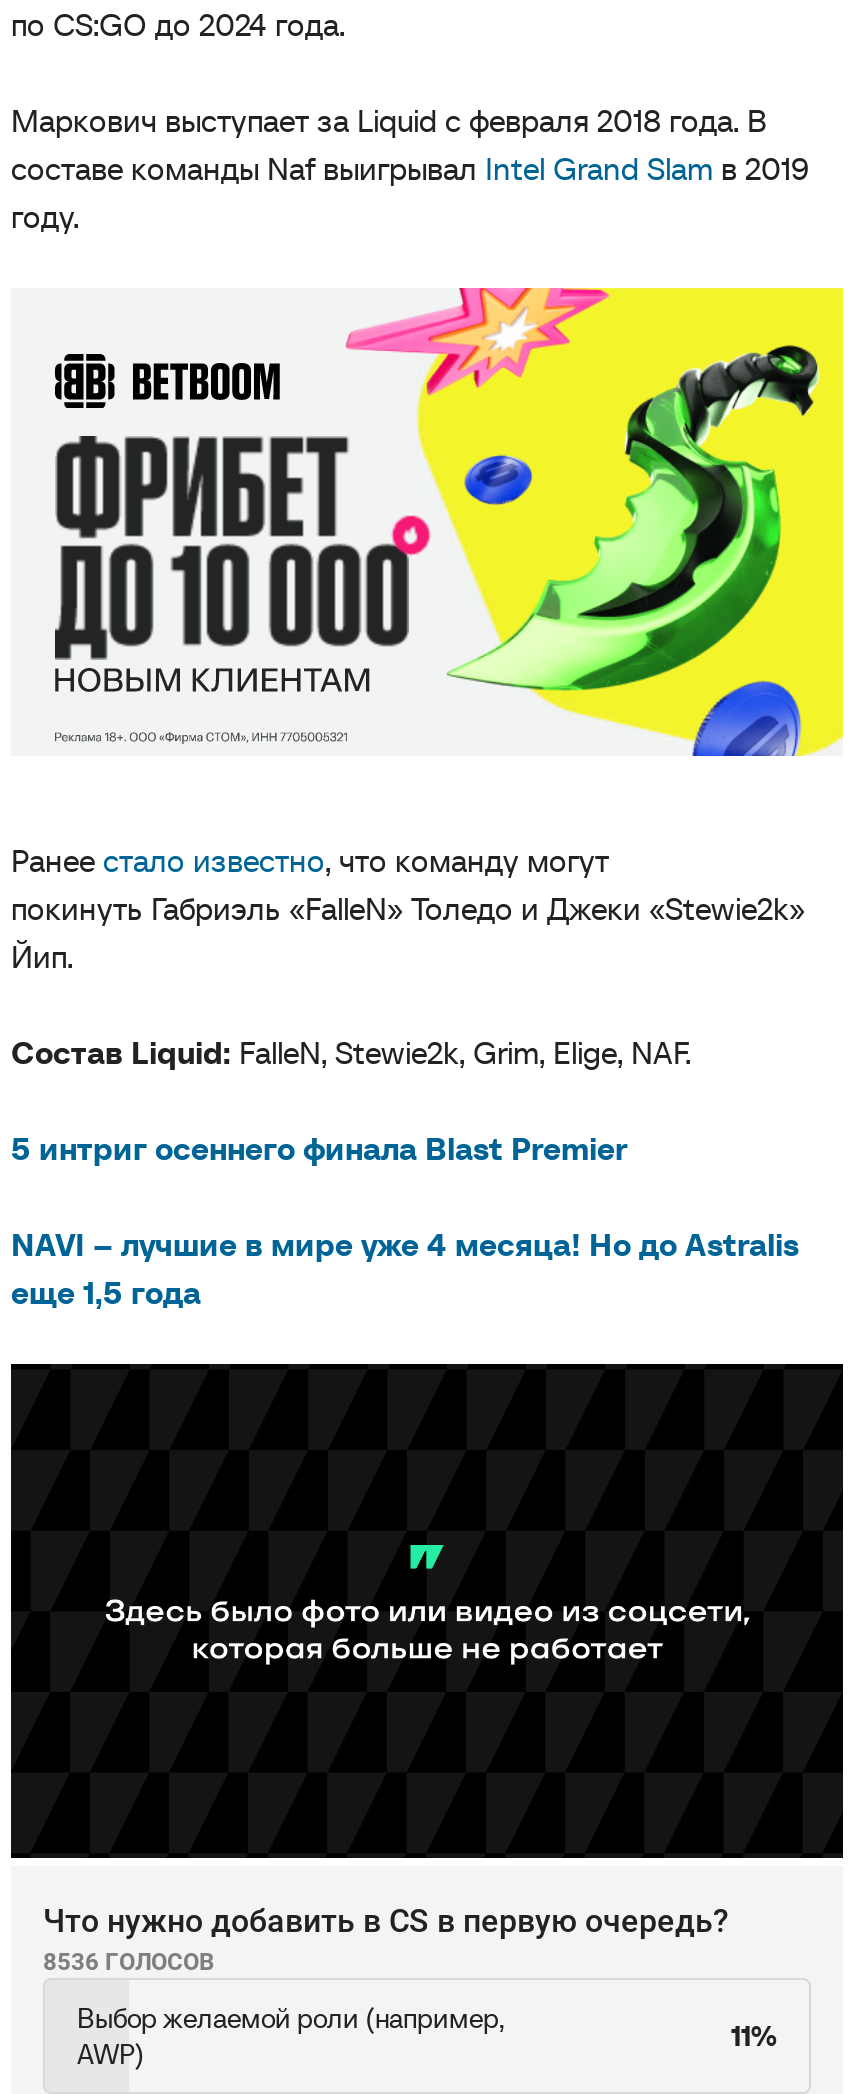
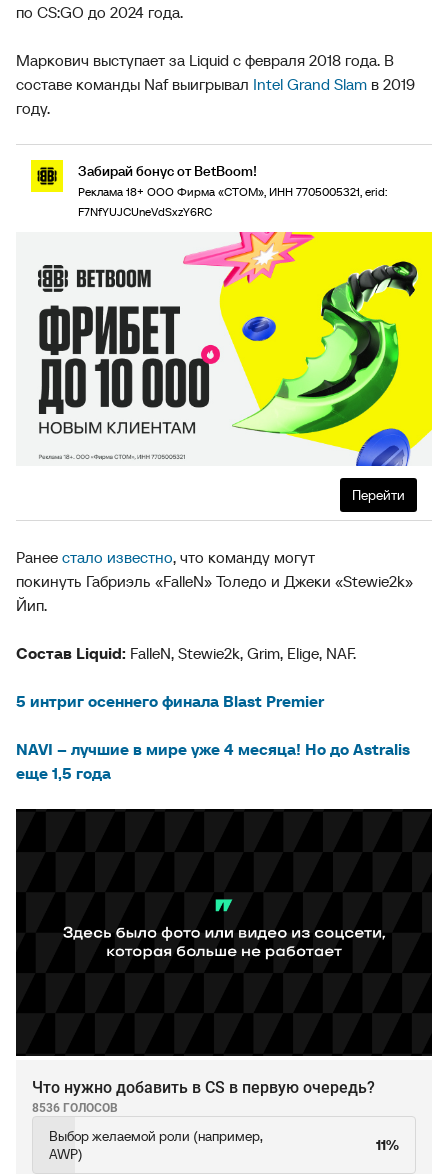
+ [image]
+ Забирай бонус от BetBoom!
+ Реклама 18+ ООО Фирма «СТОМ», ИНН 7705005321, erid:
+ F7NfYUJCUneVdSxzY6RC

+ Перейти

moved down: [image]
